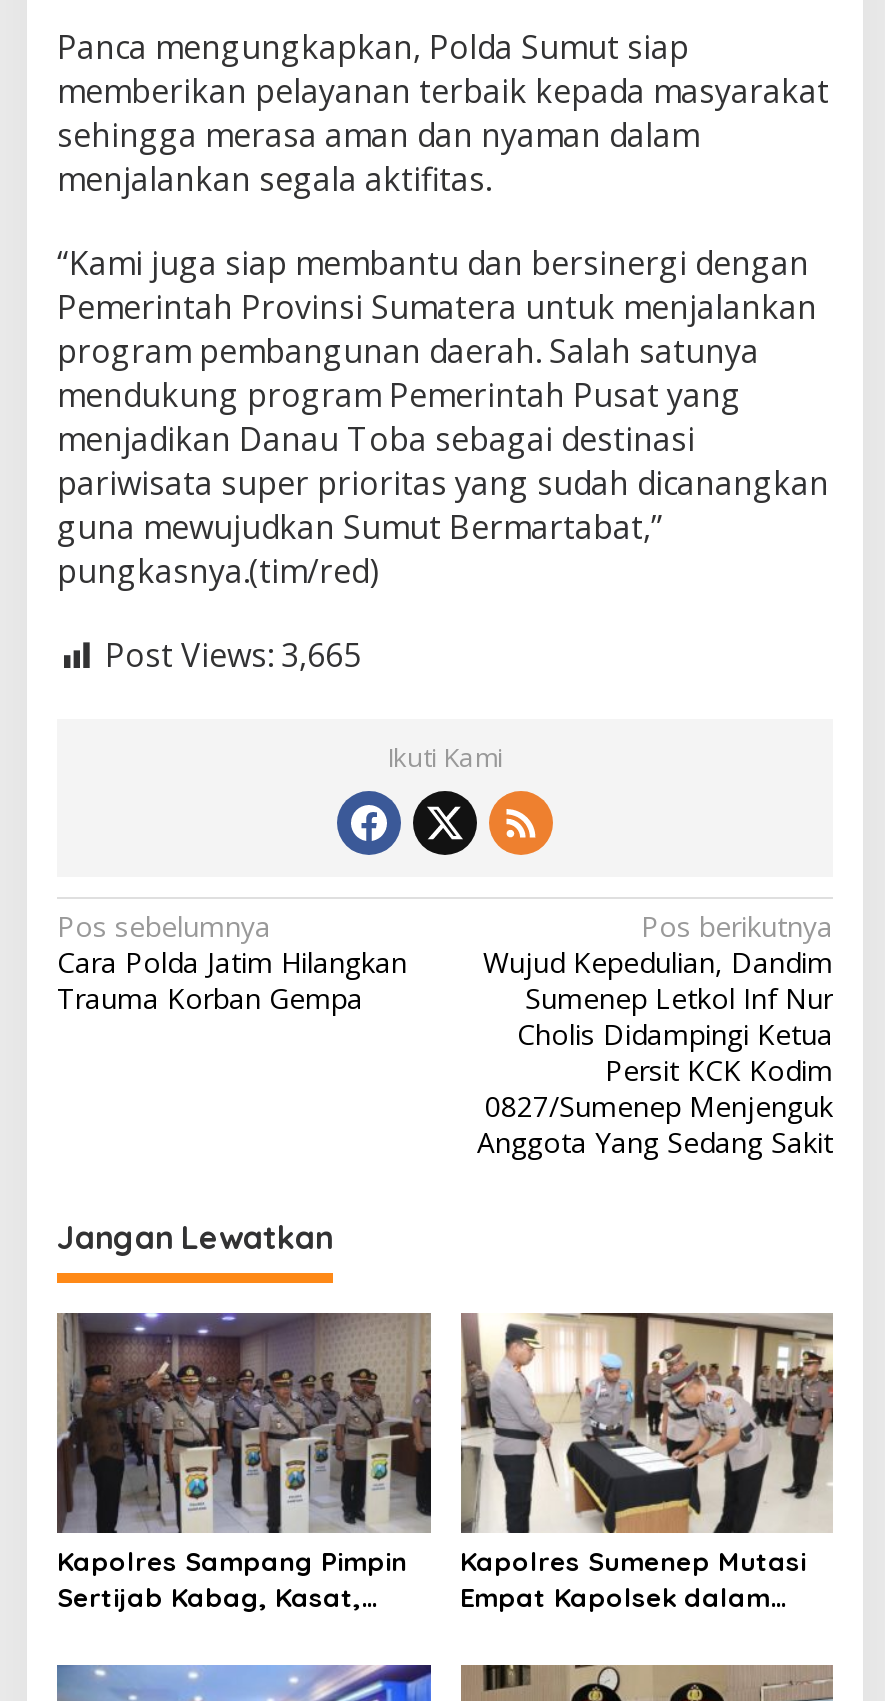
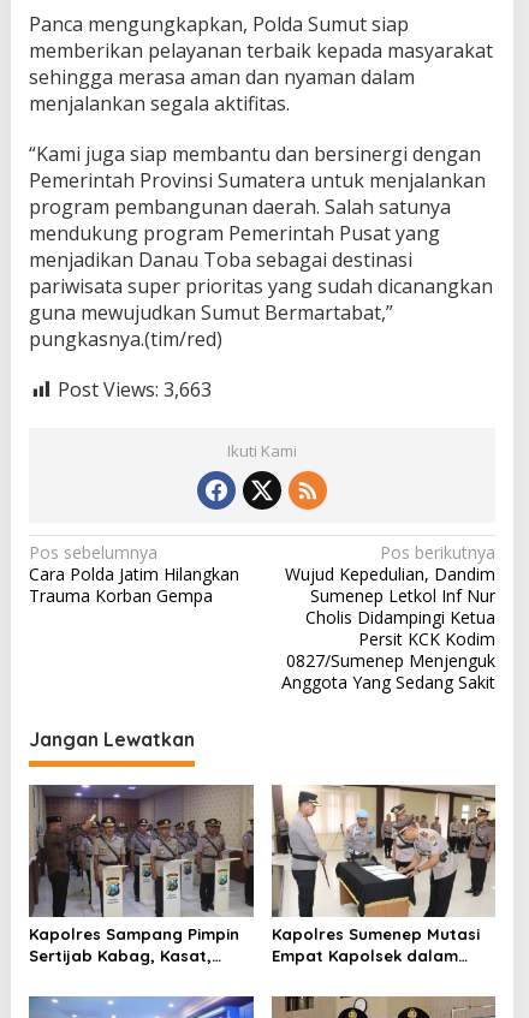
- Post Views: 3,665
+ Post Views: 3,663
